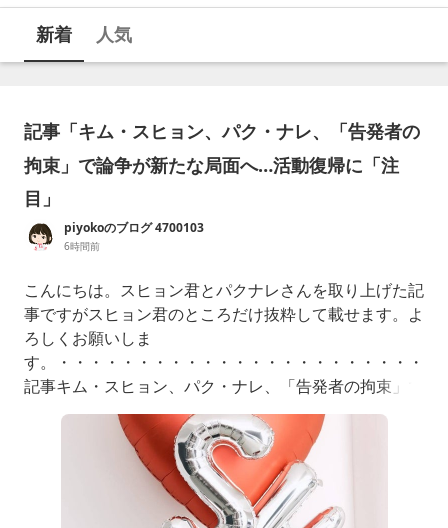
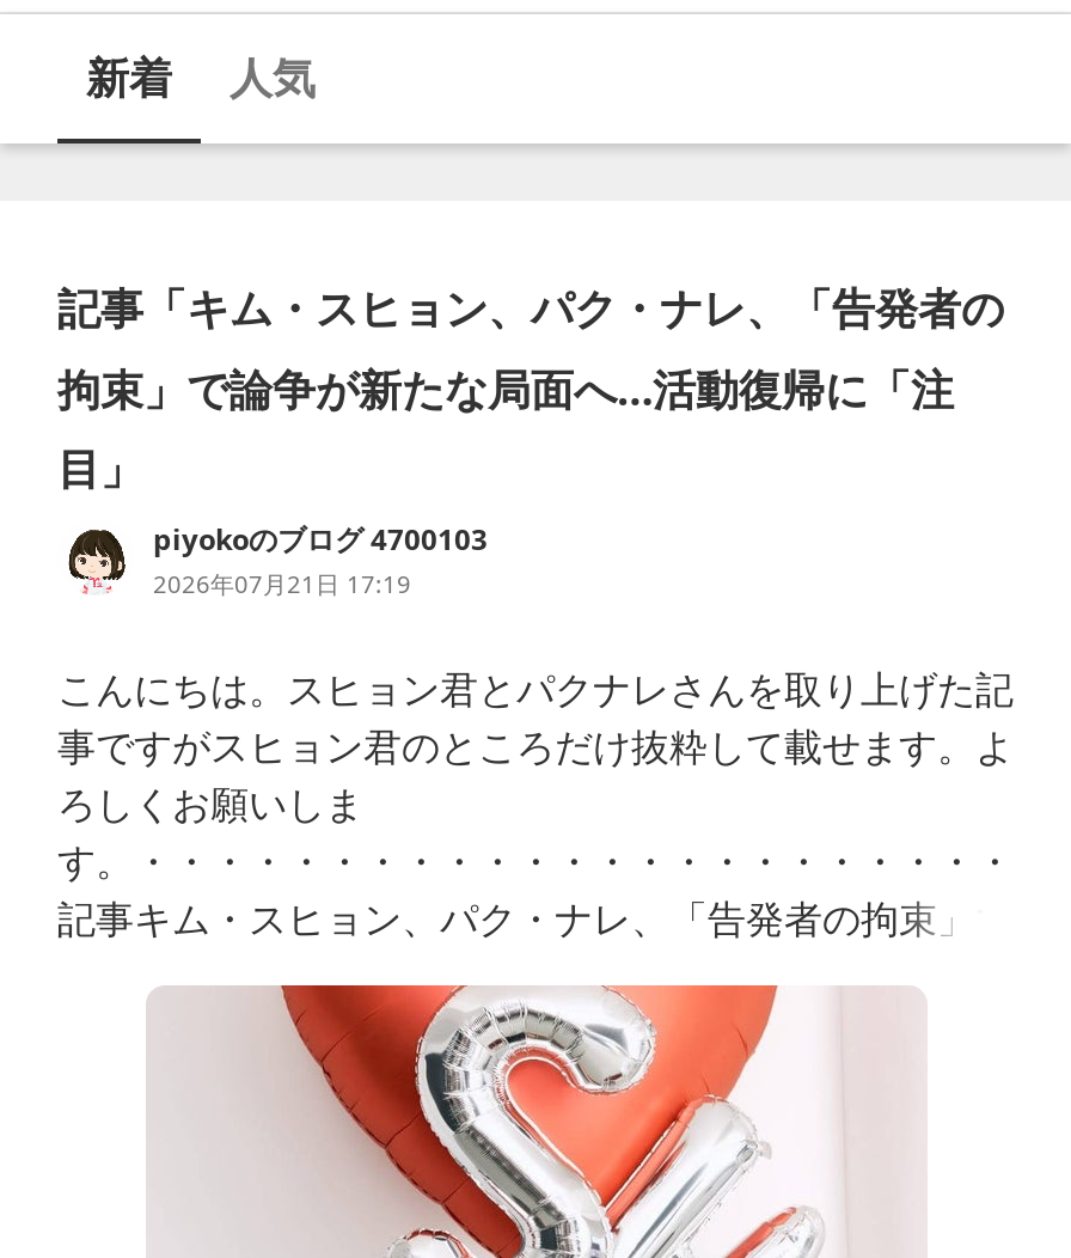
- 6時間前
+ 2026年07月21日 17:19
